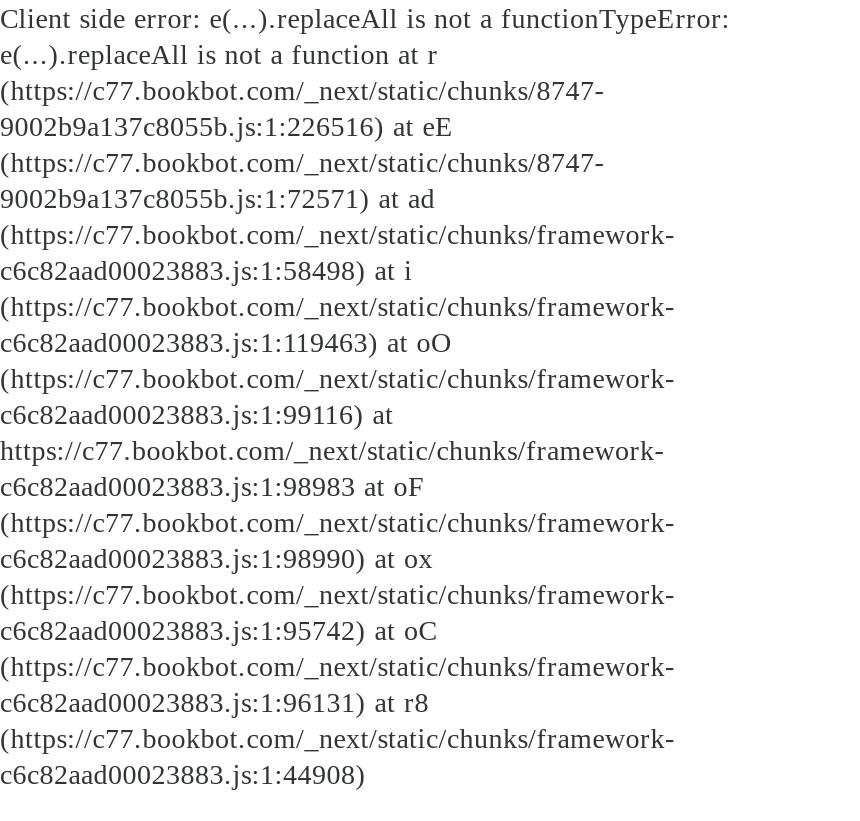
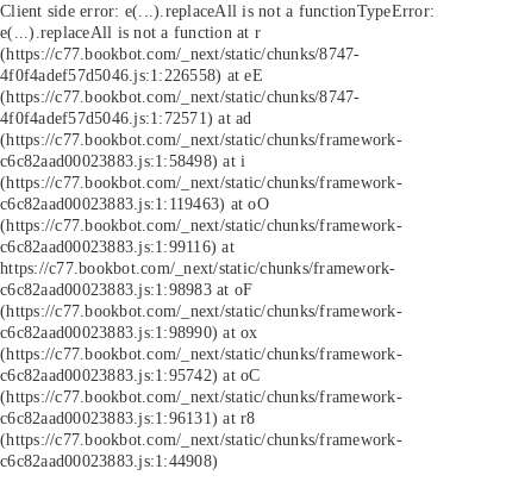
- 9002b9a137c8055b.js:1:226516) at eE
+ 4f0f4adef57d5046.js:1:226558) at eE

- 9002b9a137c8055b.js:1:72571) at ad
+ 4f0f4adef57d5046.js:1:72571) at ad
